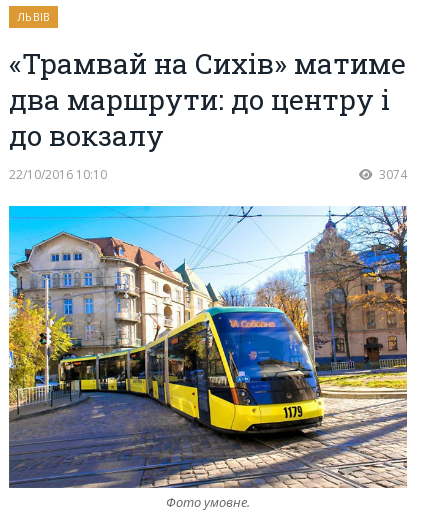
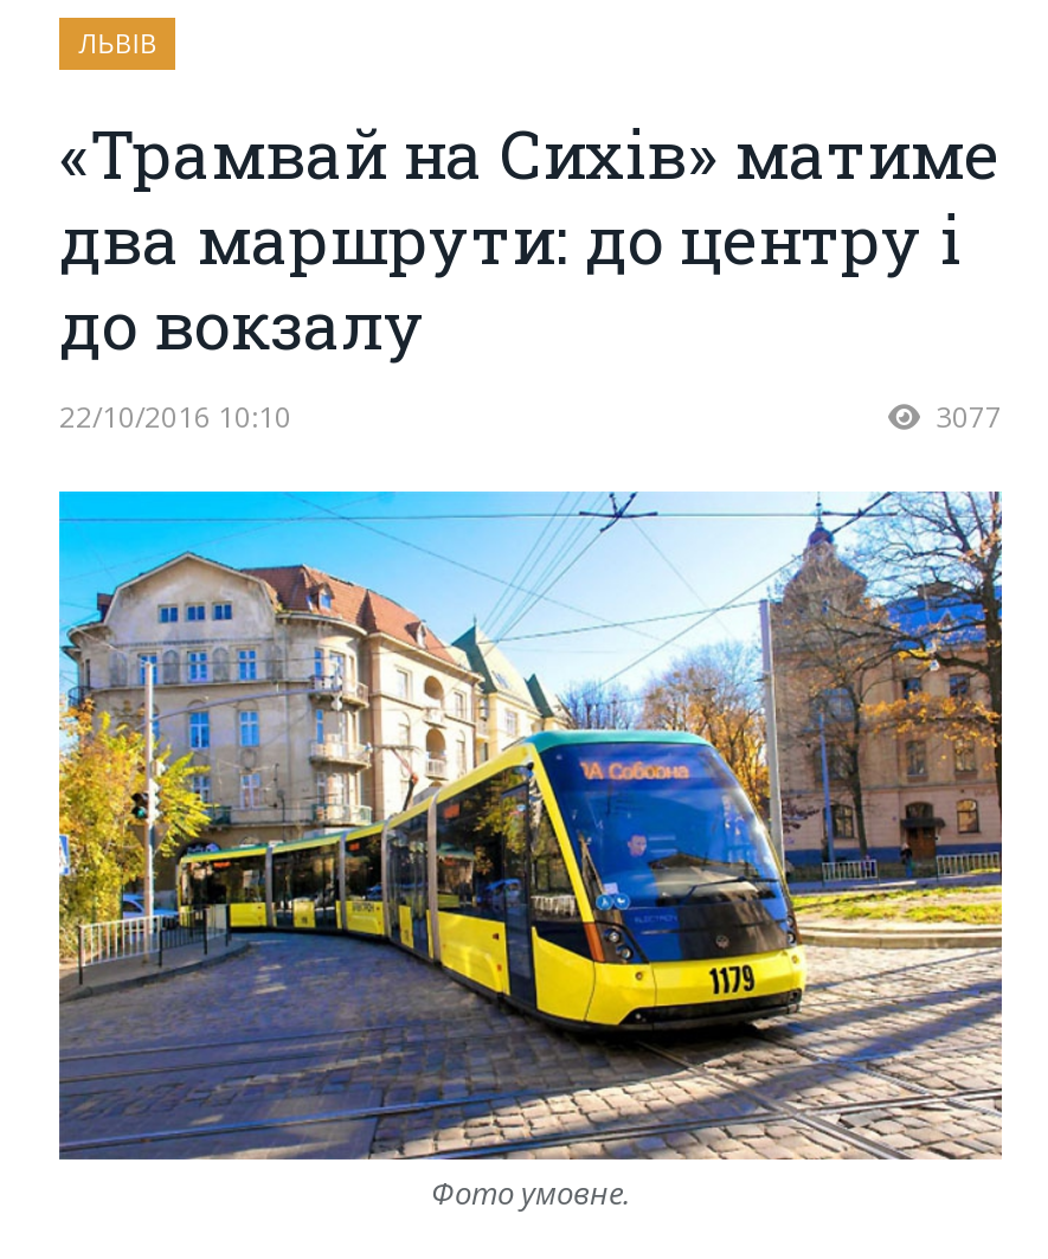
- 3074
+ 3077
